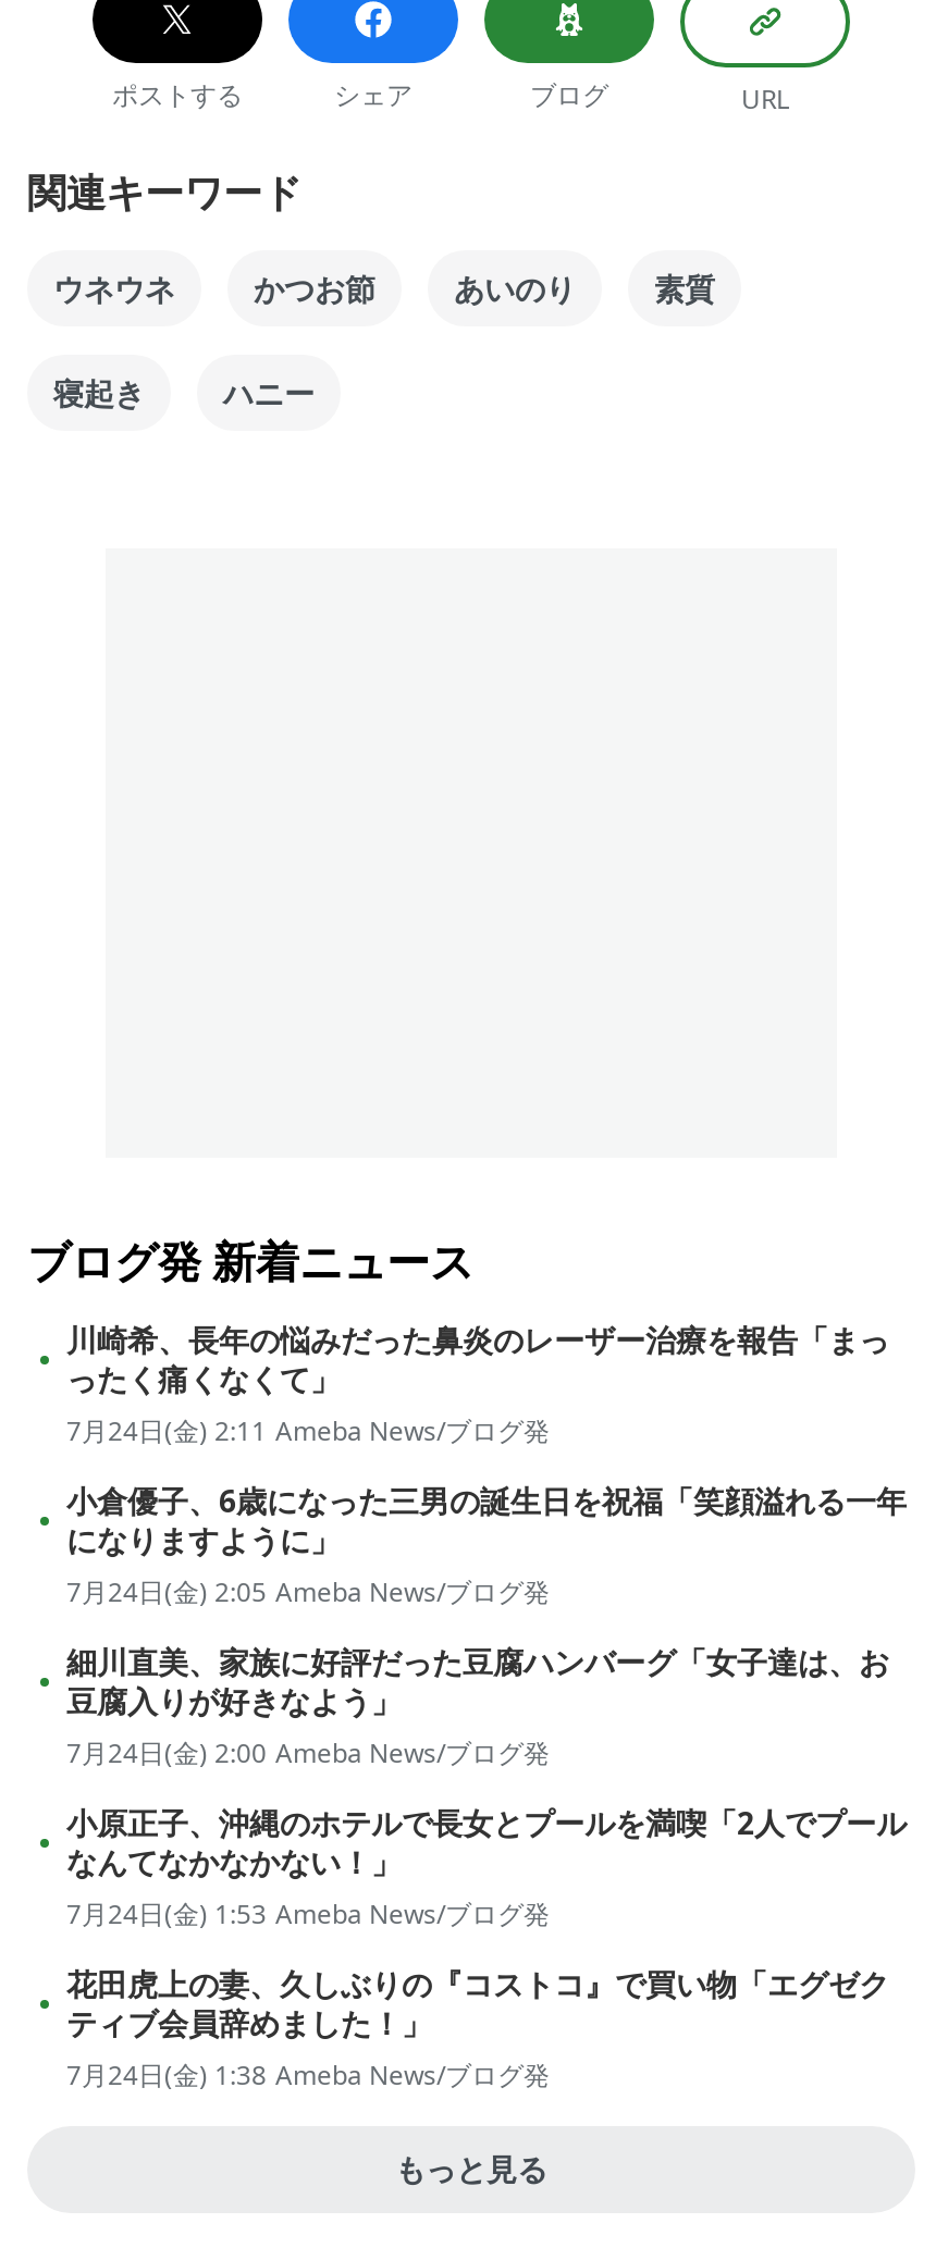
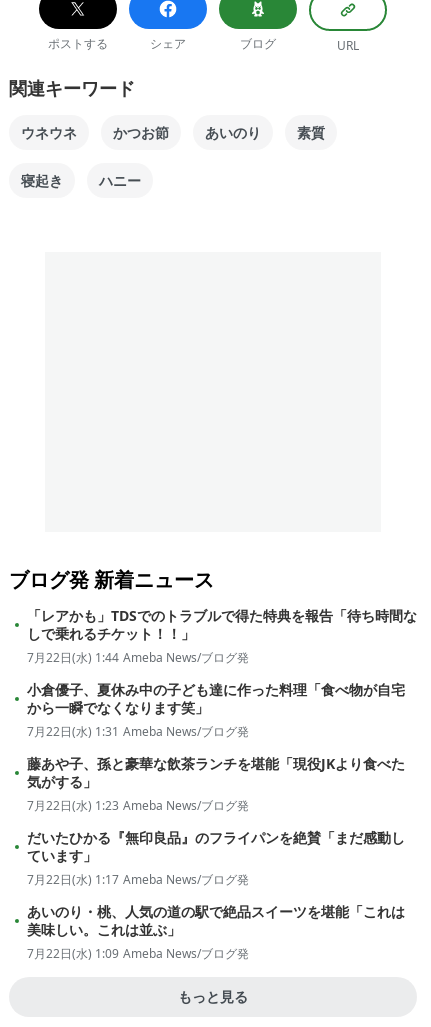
- 川崎希、長年の悩みだった鼻炎のレーザー治療を報告「まっ
- ったく痛くなくて」
- 7月24日(金) 2:11 Ameba News/ブログ発
+ 「レアかも」TDSでのトラブルで得た特典を報告「待ち時間な
+ しで乗れるチケット！！」
+ 7月22日(水) 1:44 Ameba News/ブログ発

- 小倉優子、6歳になった三男の誕生日を祝福「笑顔溢れる一年
- になりますように」
- 7月24日(金) 2:05 Ameba News/ブログ発
+ 小倉優子、夏休み中の子ども達に作った料理「食べ物が自宅
+ から一瞬でなくなります笑」
+ 7月22日(水) 1:31 Ameba News/ブログ発

- 細川直美、家族に好評だった豆腐ハンバーグ「女子達は、お
- 豆腐入りが好きなよう」
- 7月24日(金) 2:00 Ameba News/ブログ発
+ 藤あや子、孫と豪華な飲茶ランチを堪能「現役JKより食べた
+ 気がする」
+ 7月22日(水) 1:23 Ameba News/ブログ発

- 小原正子、沖縄のホテルで長女とプールを満喫「2人でプール
- なんてなかなかない！」
- 7月24日(金) 1:53 Ameba News/ブログ発
+ だいたひかる『無印良品』のフライパンを絶賛「まだ感動し
+ ています」
+ 7月22日(水) 1:17 Ameba News/ブログ発

- 花田虎上の妻、久しぶりの『コストコ』で買い物「エグゼク
- ティブ会員辞めました！」
- 7月24日(金) 1:38 Ameba News/ブログ発
+ あいのり・桃、人気の道の駅で絶品スイーツを堪能「これは
+ 美味しい。これは並ぶ」
+ 7月22日(水) 1:09 Ameba News/ブログ発
